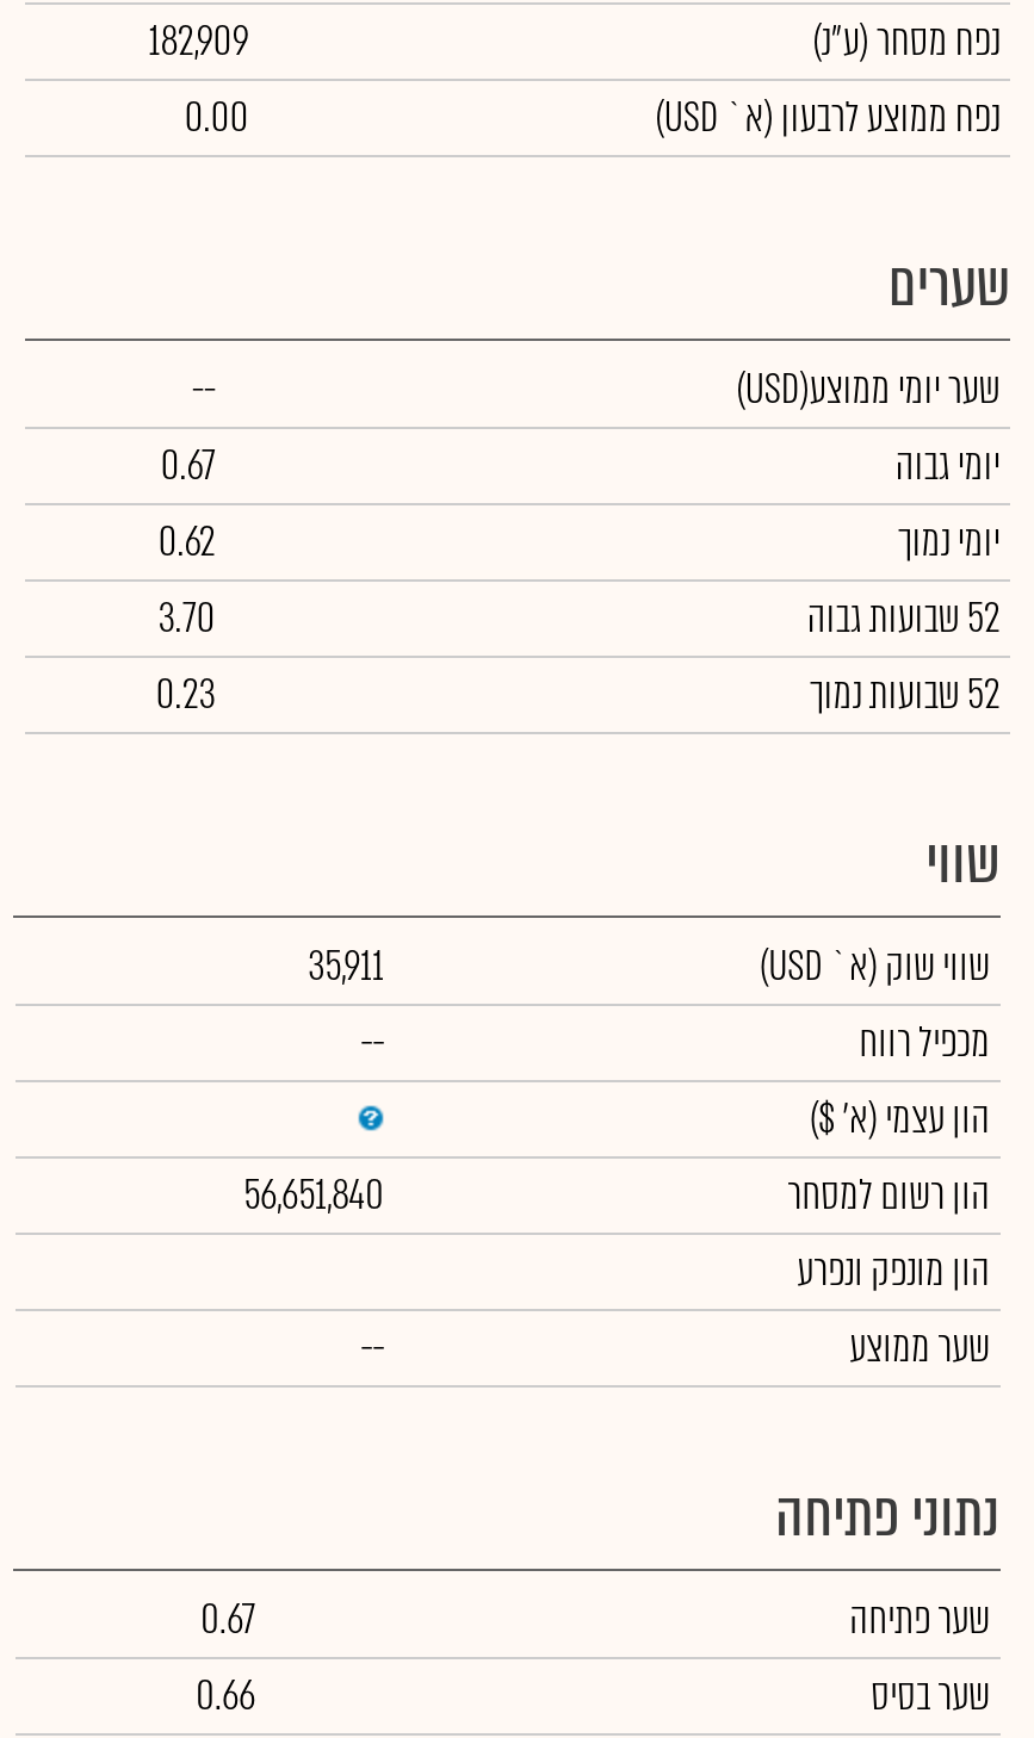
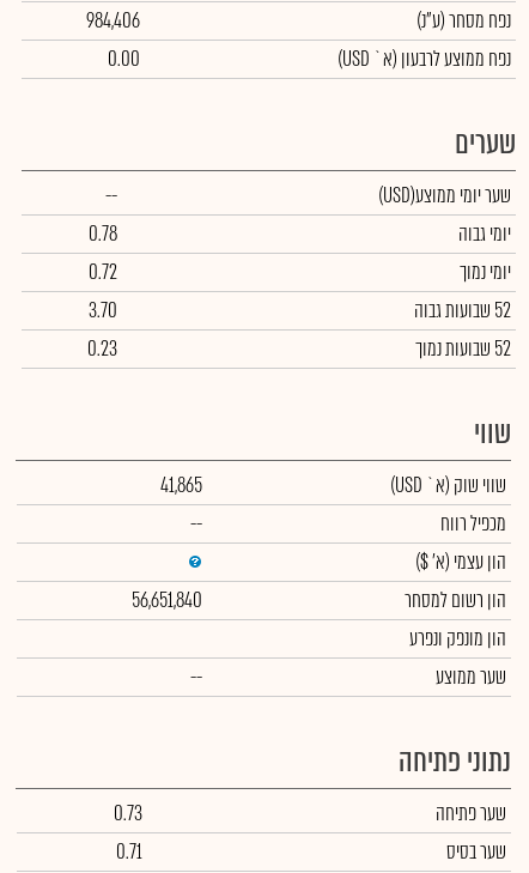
- 182,909
+ 984,406

- 0.67
+ 0.78

- 0.62
+ 0.72

- 35,911
+ 41,865

- 0.67
+ 0.73

- 0.66
+ 0.71
